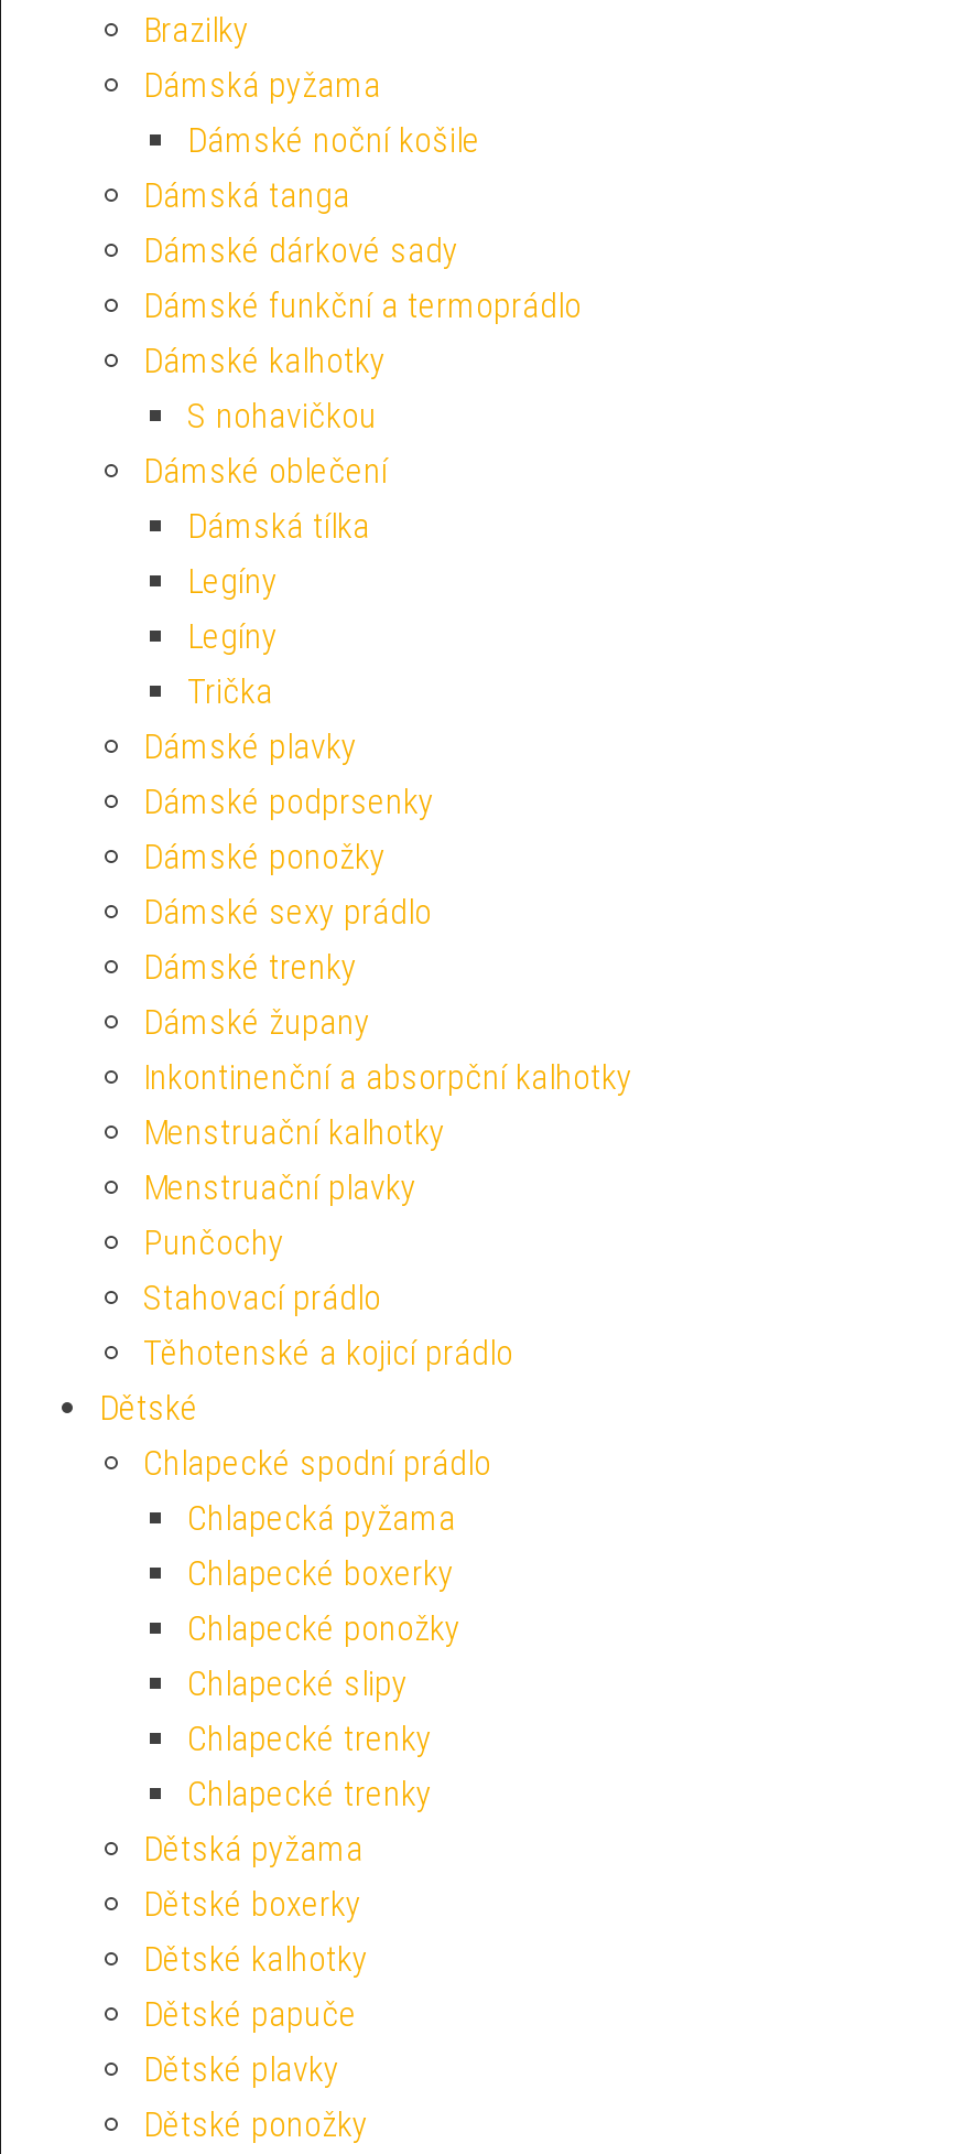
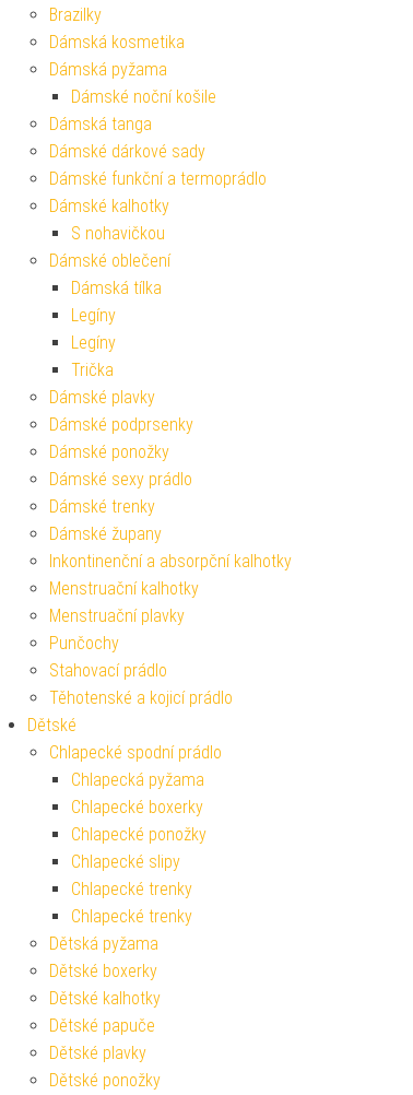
+ Dámská kosmetika
